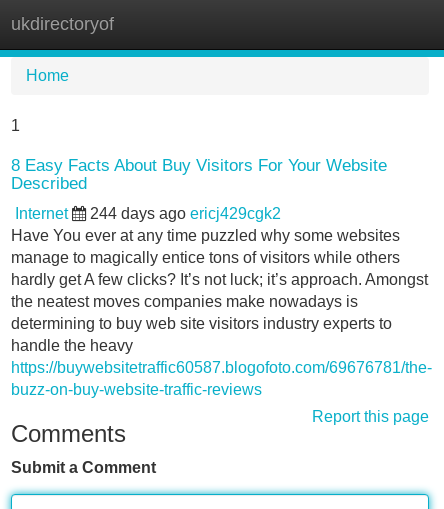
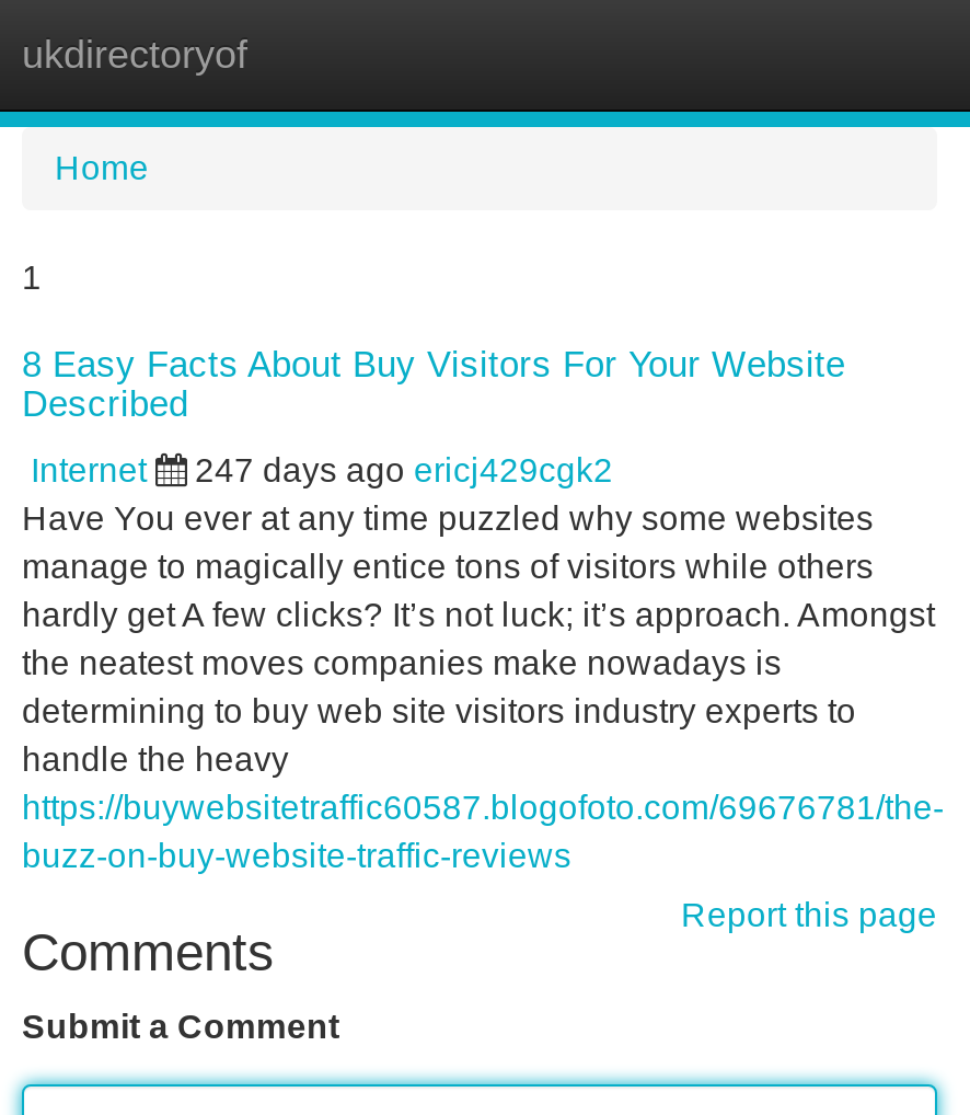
- 244 days ago ericj429cgk2
+ 247 days ago ericj429cgk2
